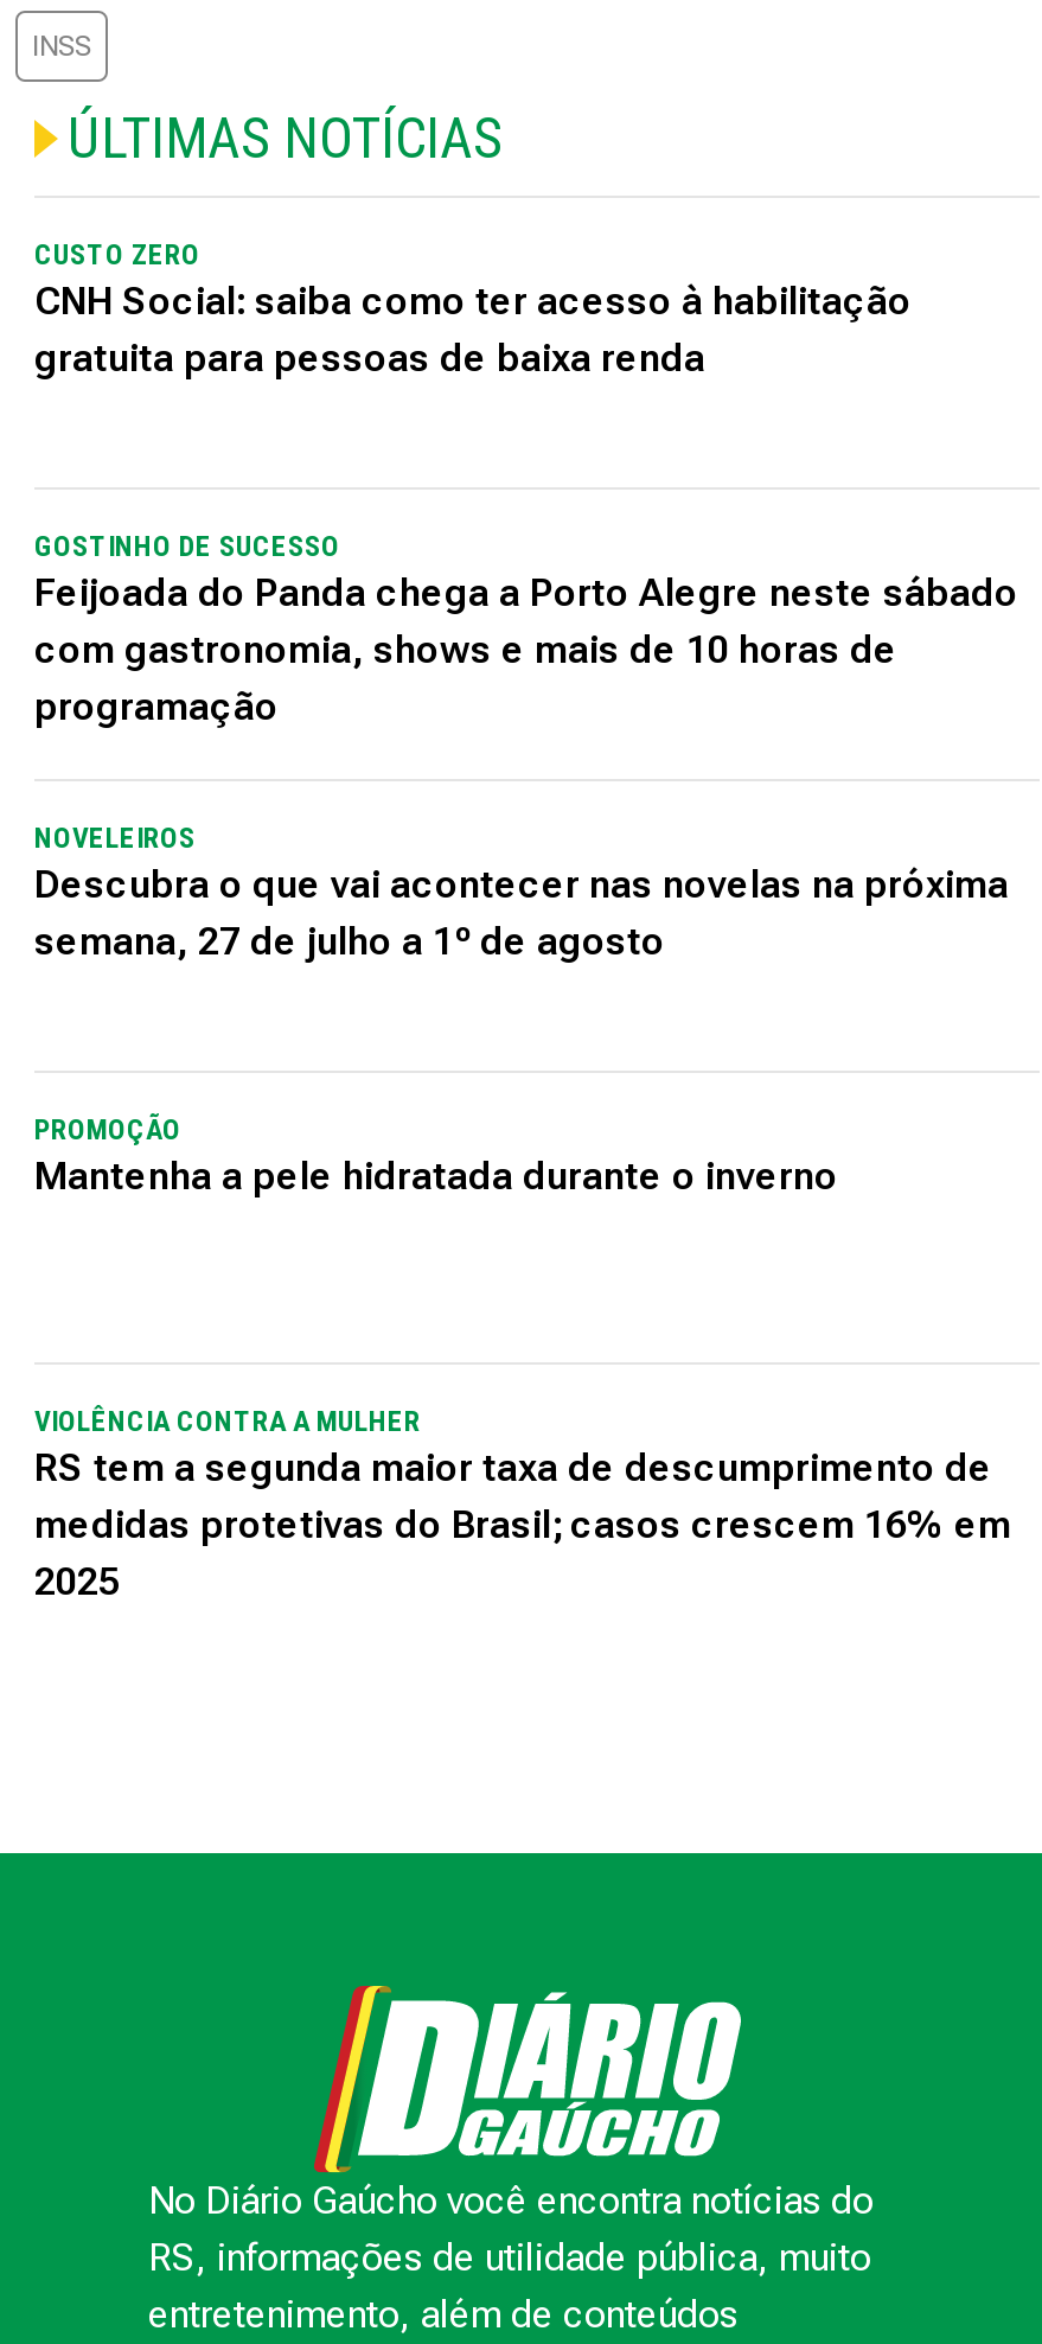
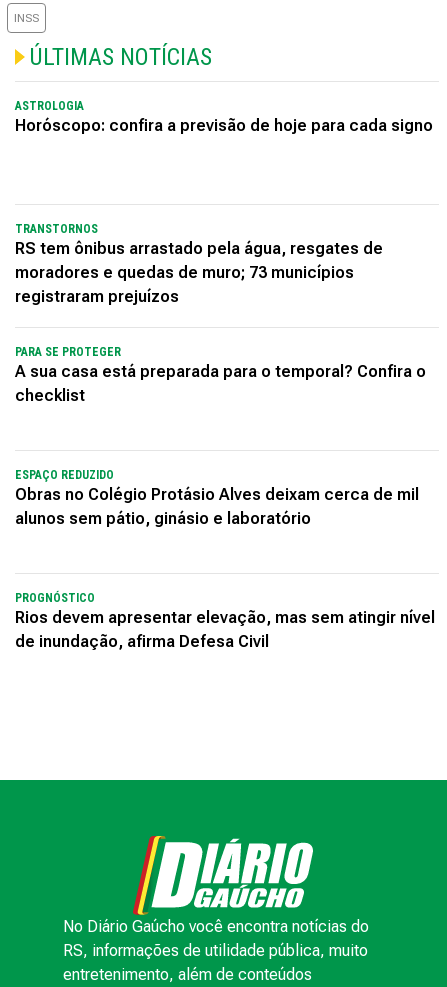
- CUSTO ZERO
- CNH Social: saiba como ter acesso à habilitação
- gratuita para pessoas de baixa renda
+ ASTROLOGIA
+ Horóscopo: confira a previsão de hoje para cada signo

- GOSTINHO DE SUCESSO
- Feijoada do Panda chega a Porto Alegre neste sábado
- com gastronomia, shows e mais de 10 horas de
- programação
+ TRANSTORNOS
+ RS tem ônibus arrastado pela água, resgates de
+ moradores e quedas de muro; 73 municípios
+ registraram prejuízos

- NOVELEIROS
- Descubra o que vai acontecer nas novelas na próxima
- semana, 27 de julho a 1º de agosto
+ PARA SE PROTEGER
+ A sua casa está preparada para o temporal? Confira o
+ checklist

- PROMOÇÃO
- Mantenha a pele hidratada durante o inverno
+ ESPAÇO REDUZIDO
+ Obras no Colégio Protásio Alves deixam cerca de mil
+ alunos sem pátio, ginásio e laboratório

- VIOLÊNCIA CONTRA A MULHER
- RS tem a segunda maior taxa de descumprimento de
- medidas protetivas do Brasil; casos crescem 16% em
- 2025
+ PROGNÓSTICO
+ Rios devem apresentar elevação, mas sem atingir nível
+ de inundação, afirma Defesa Civil
